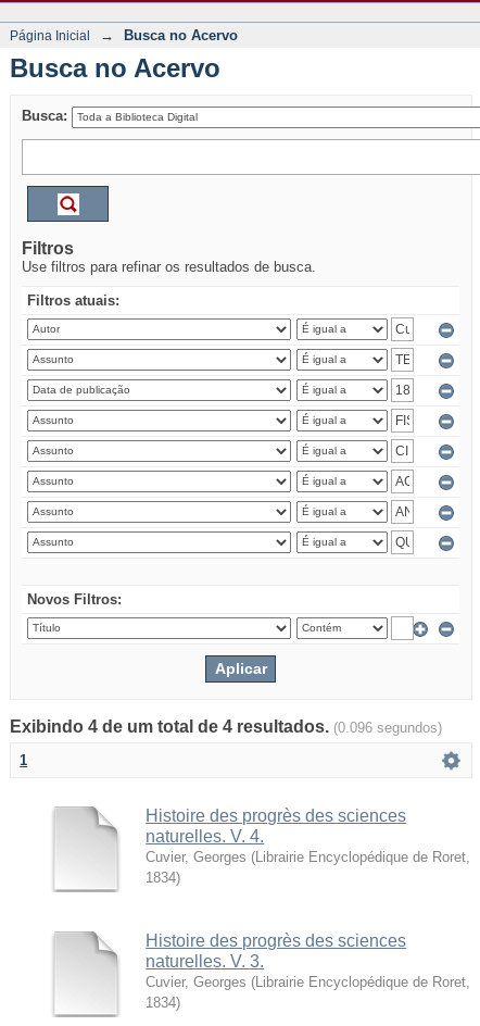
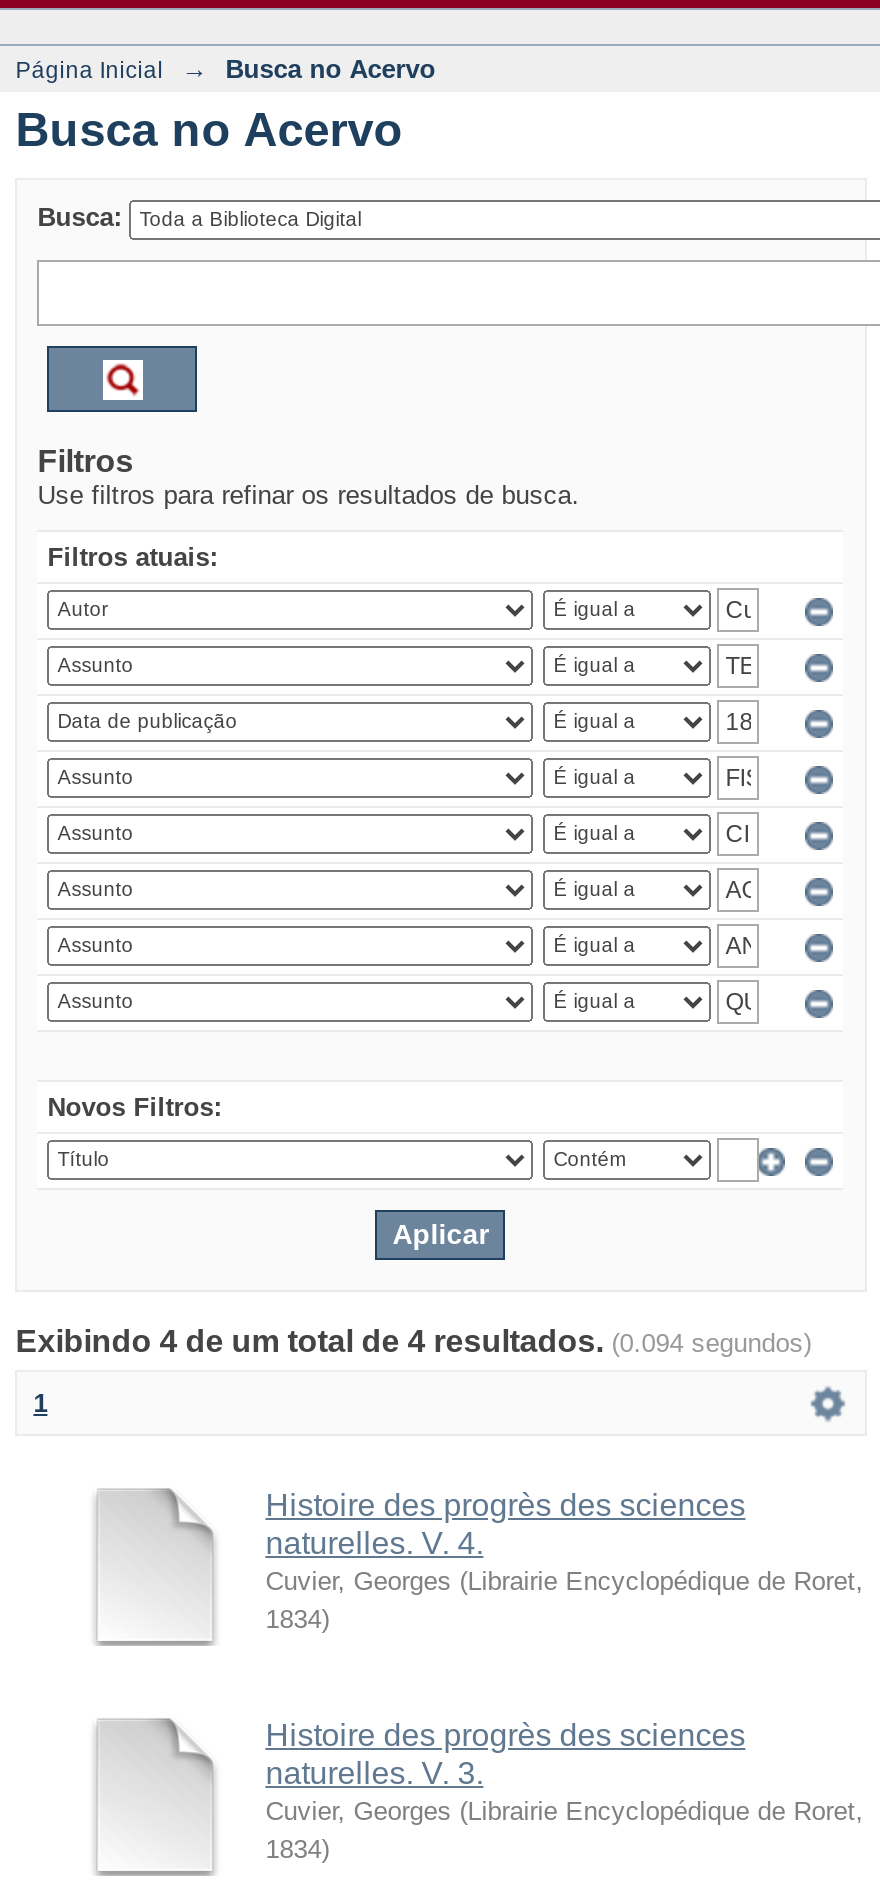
- Exibindo 4 de um total de 4 resultados. (0.096 segundos)
+ Exibindo 4 de um total de 4 resultados. (0.094 segundos)
